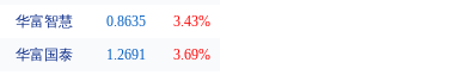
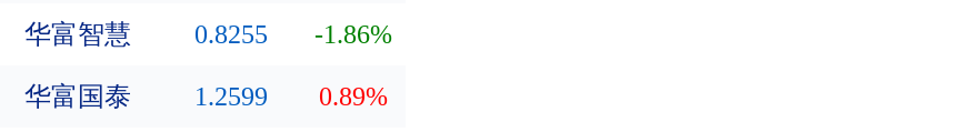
- 0.8635
+ 0.8255

- 3.43%
+ -1.86%

- 1.2691
+ 1.2599

- 3.69%
+ 0.89%
